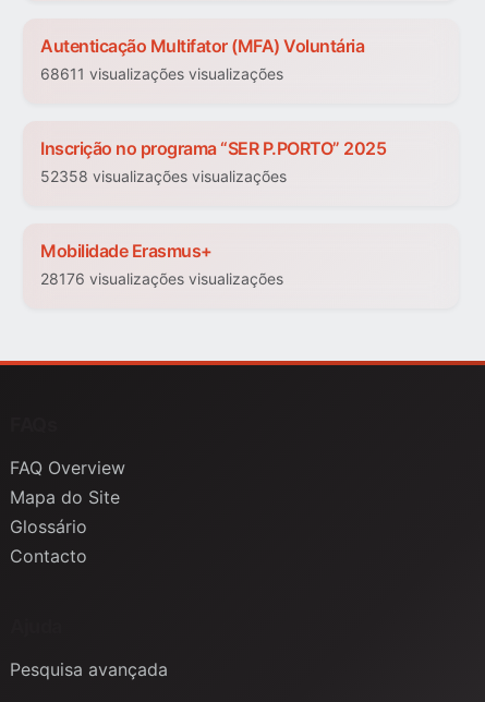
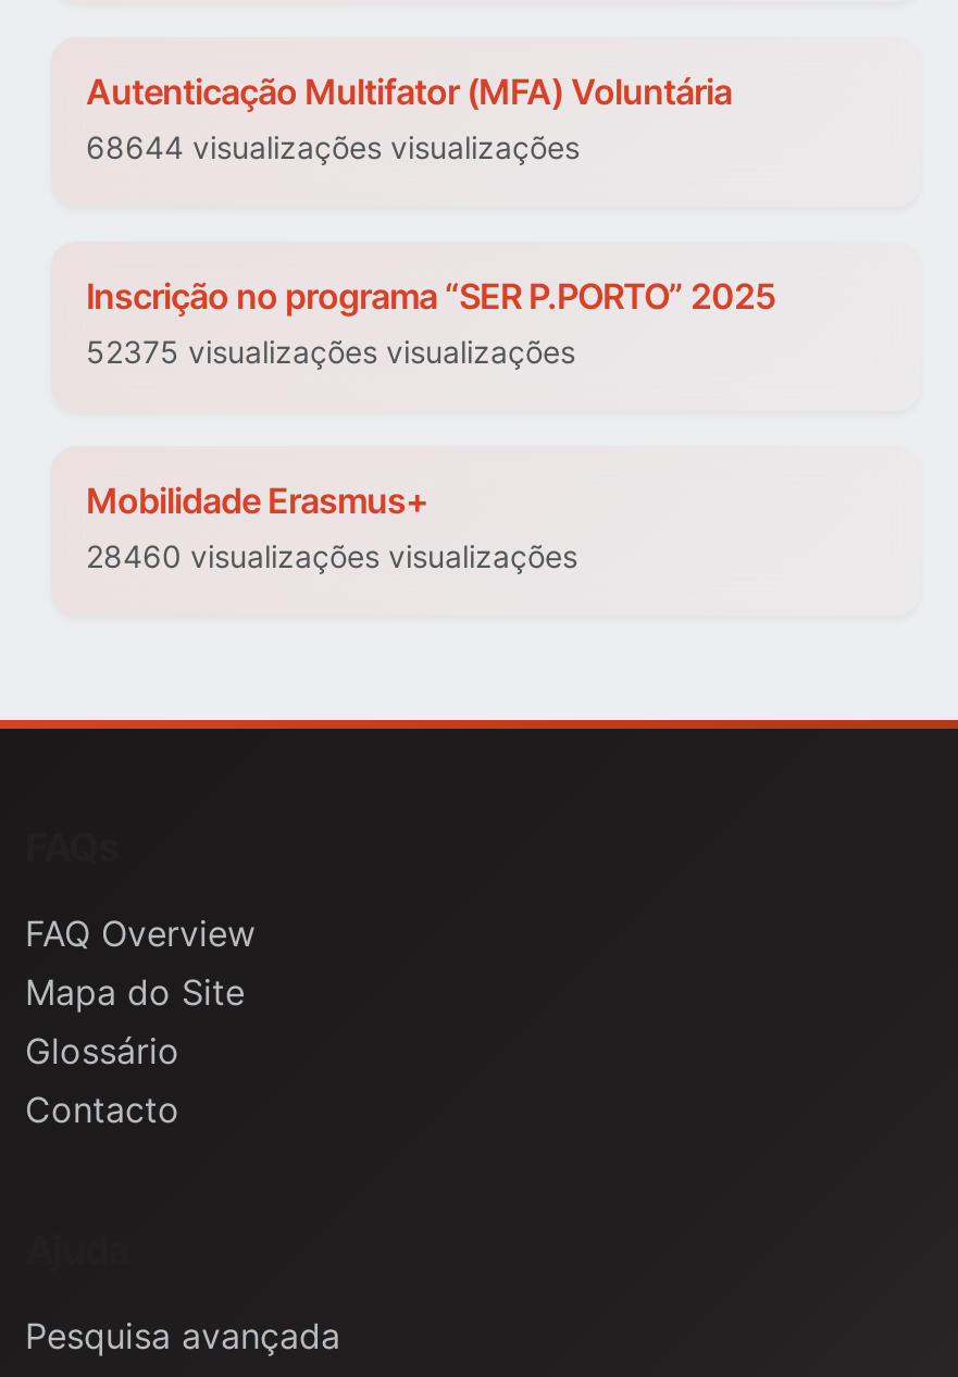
- 68611 visualizações visualizações
+ 68644 visualizações visualizações

- 52358 visualizações visualizações
+ 52375 visualizações visualizações

- 28176 visualizações visualizações
+ 28460 visualizações visualizações
